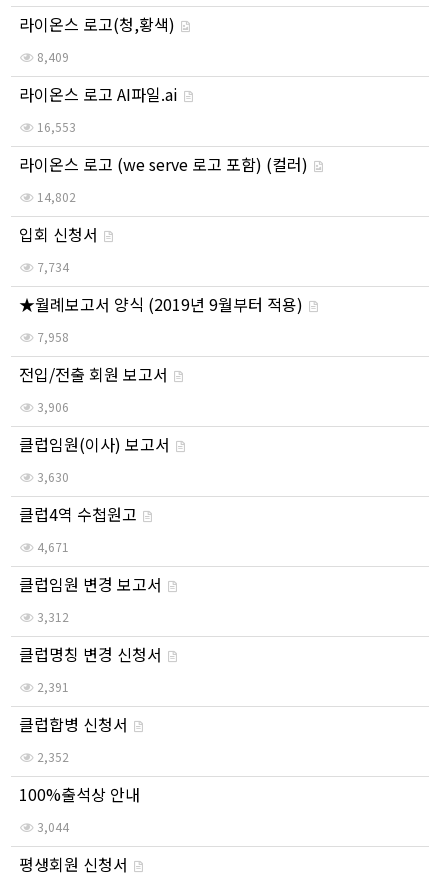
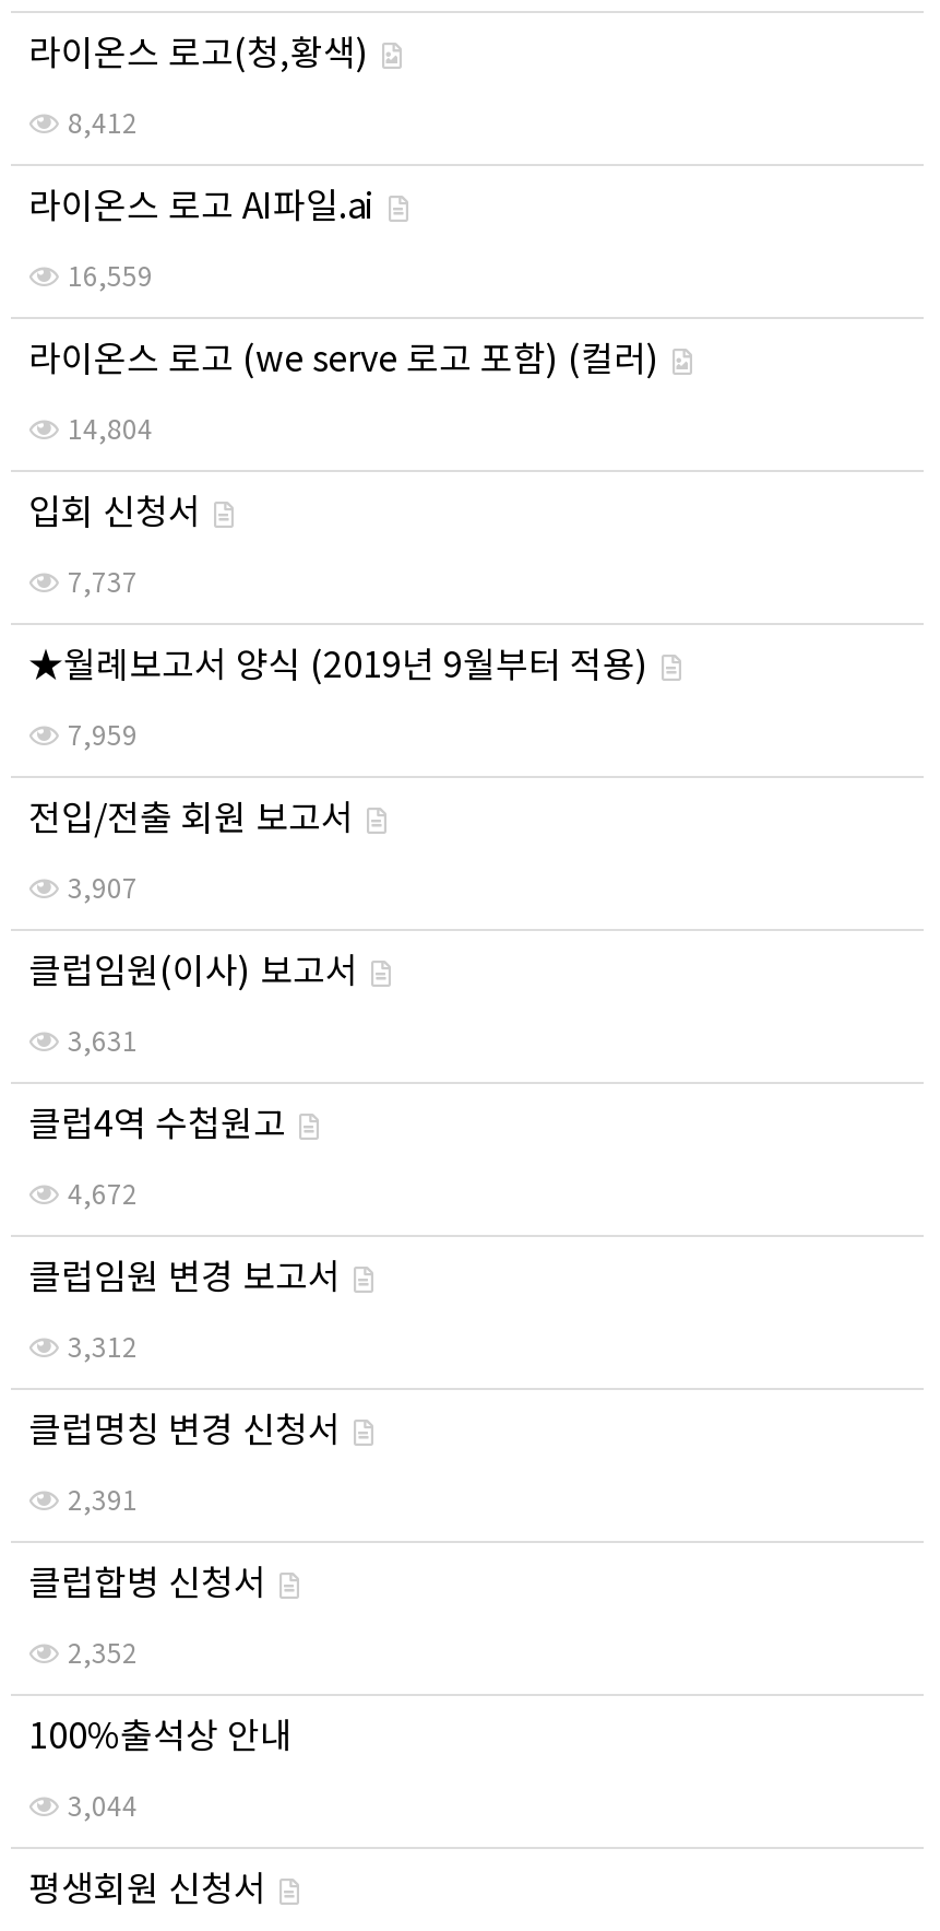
- 8,409
+ 8,412

- 16,553
+ 16,559

- 14,802
+ 14,804

- 7,734
+ 7,737

- 7,958
+ 7,959

- 3,906
+ 3,907

- 3,630
+ 3,631

- 4,671
+ 4,672
